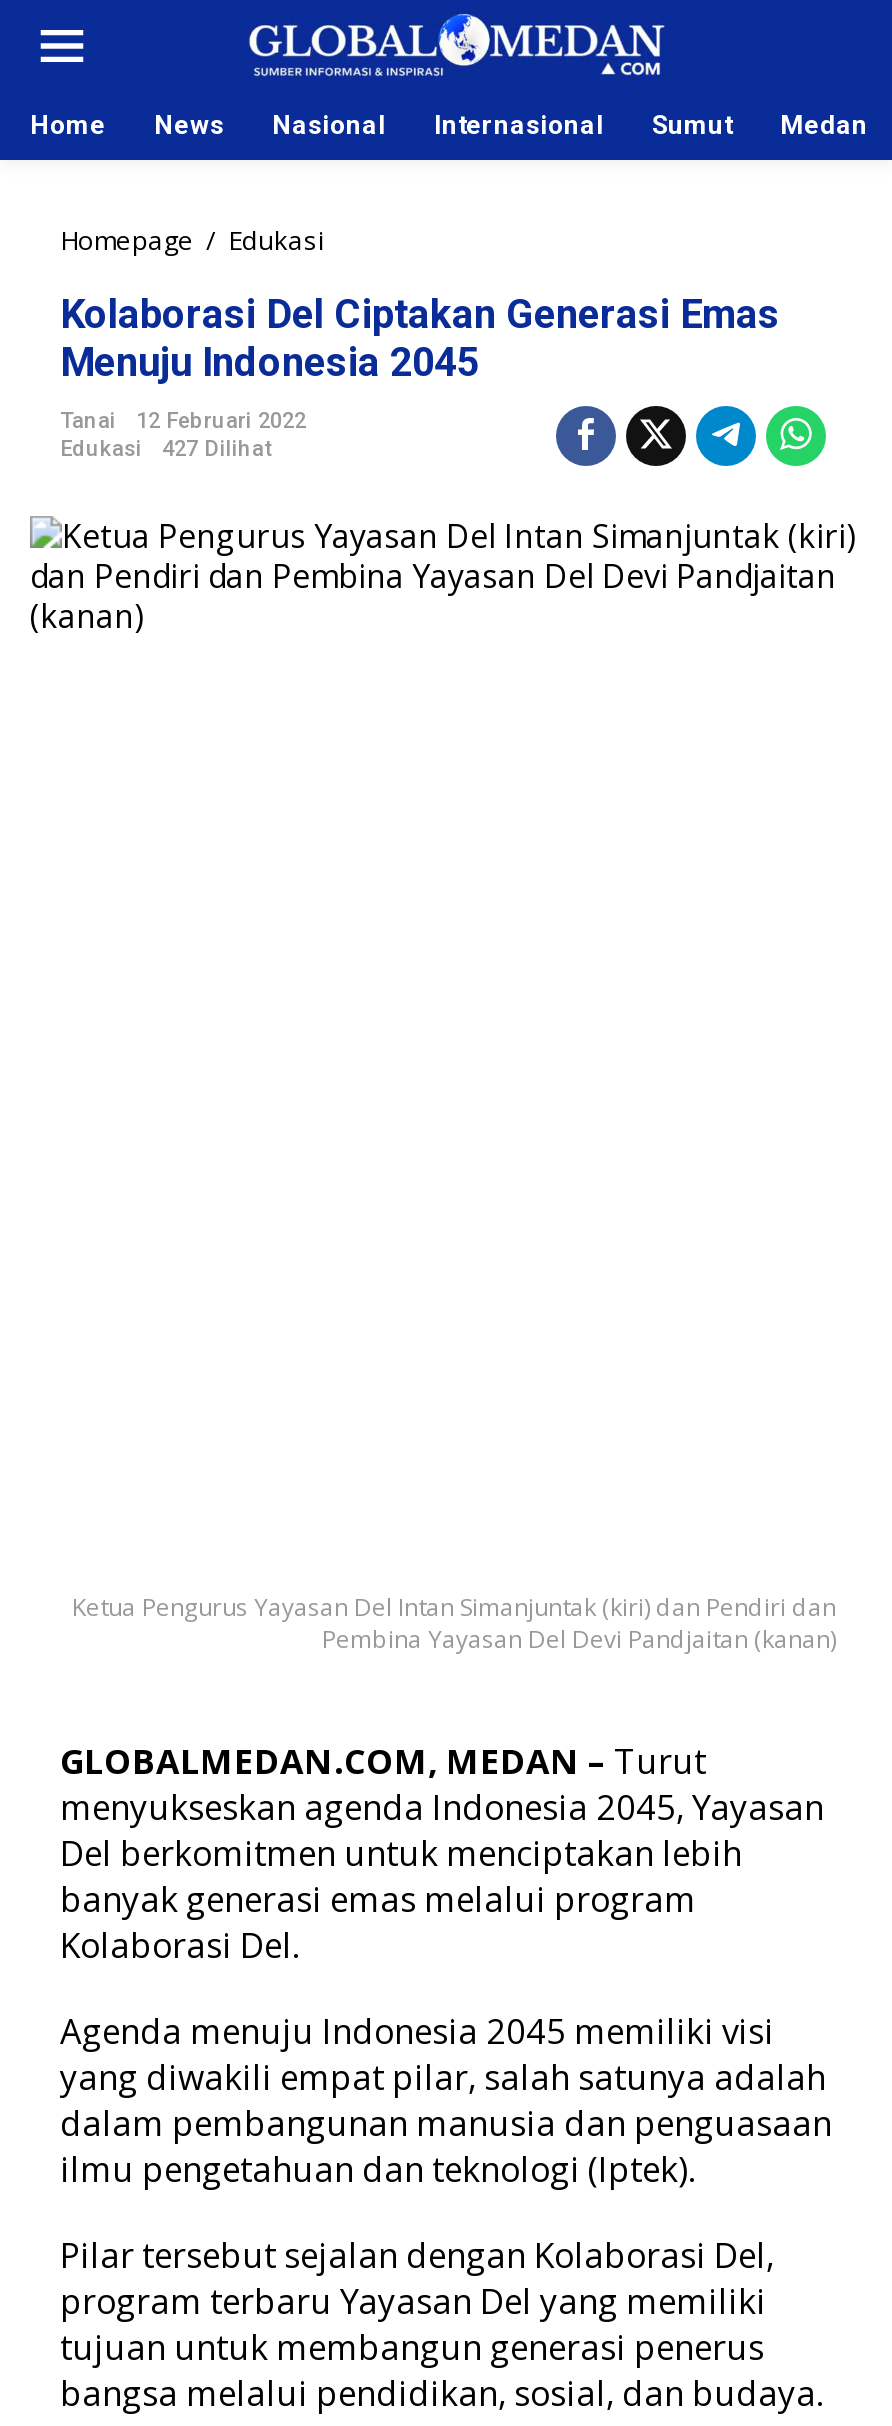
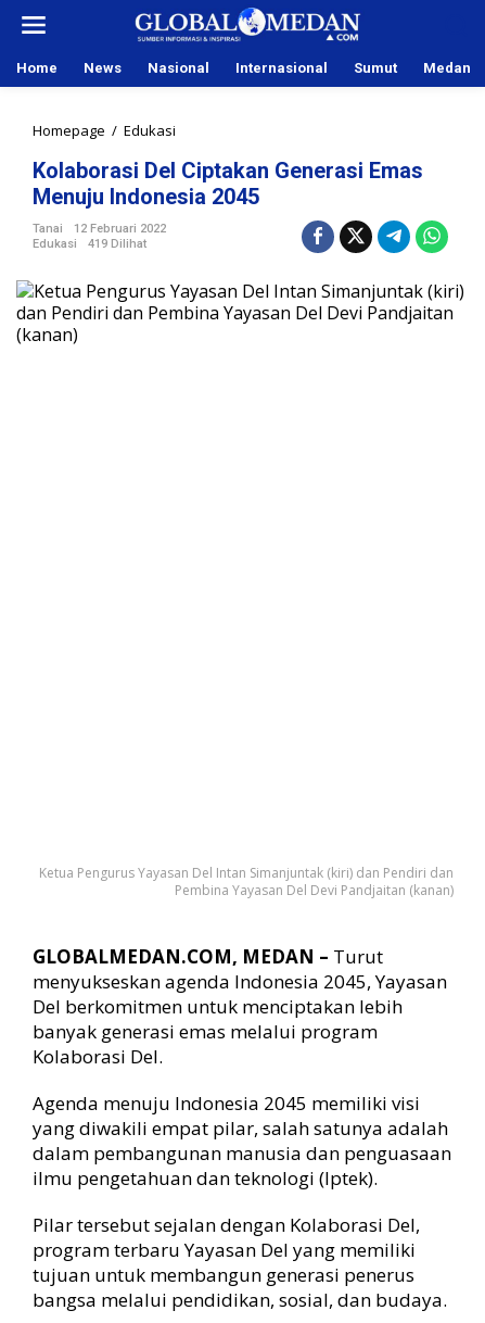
- 427 Dilihat
+ 419 Dilihat
